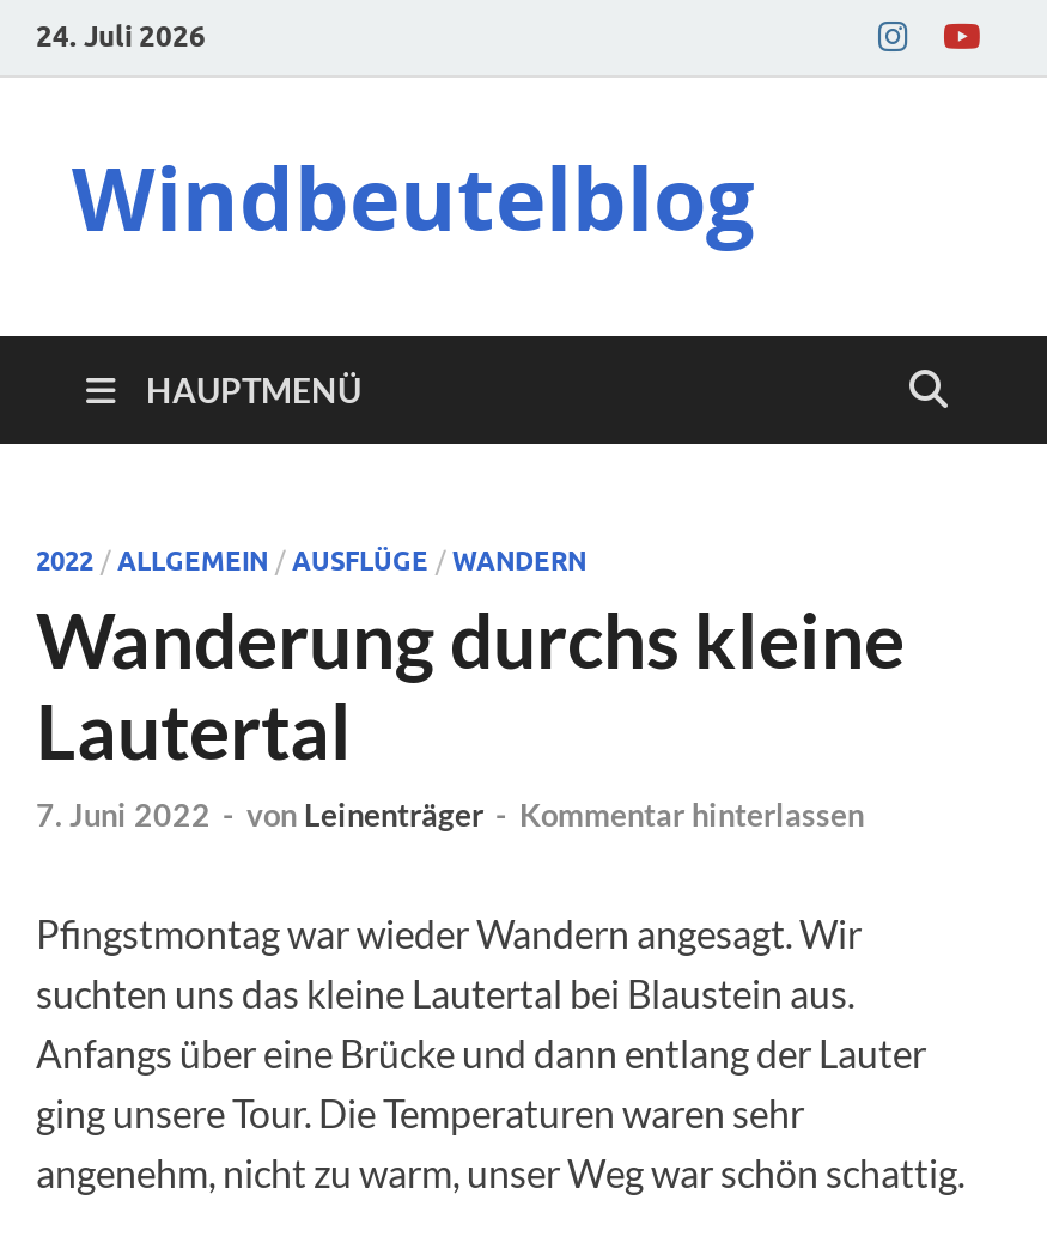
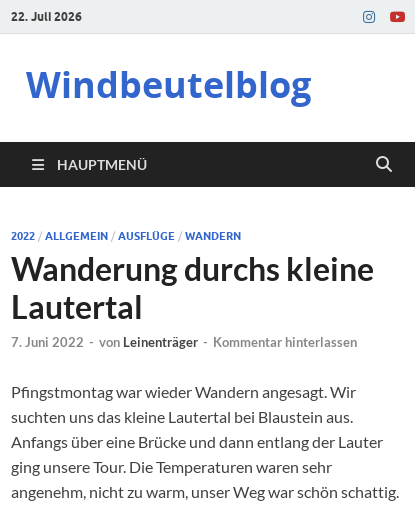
- 24. Juli 2026
+ 22. Juli 2026
